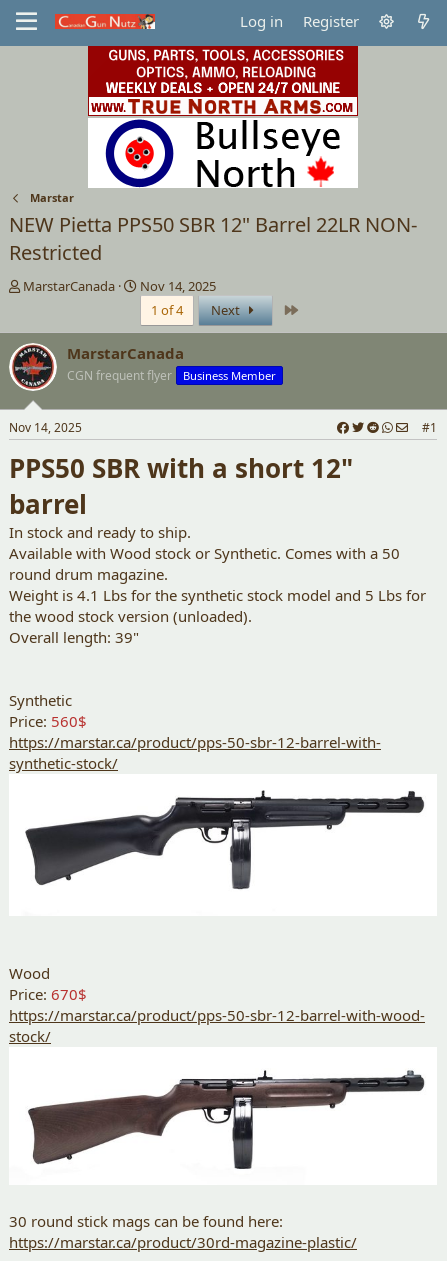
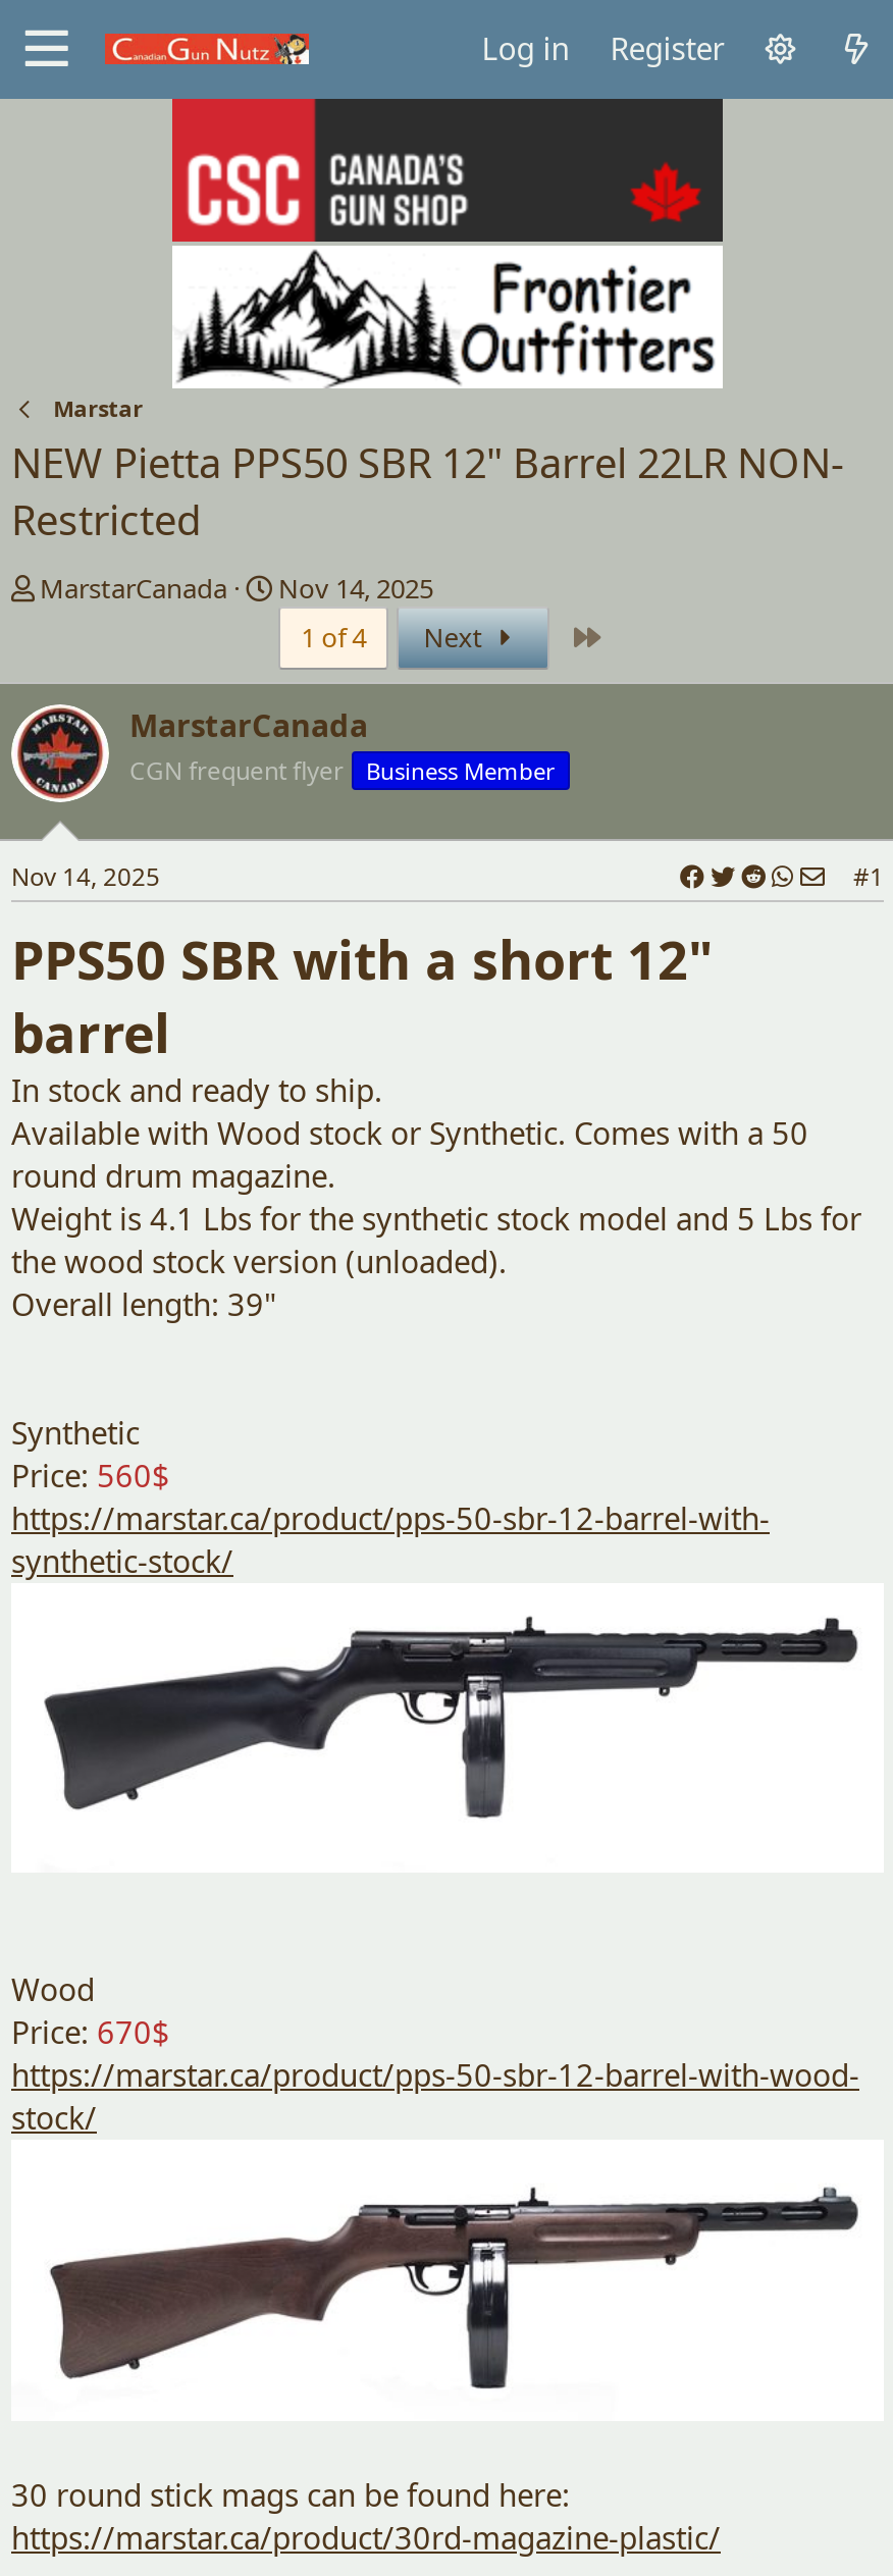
- [image]
+ [image]
